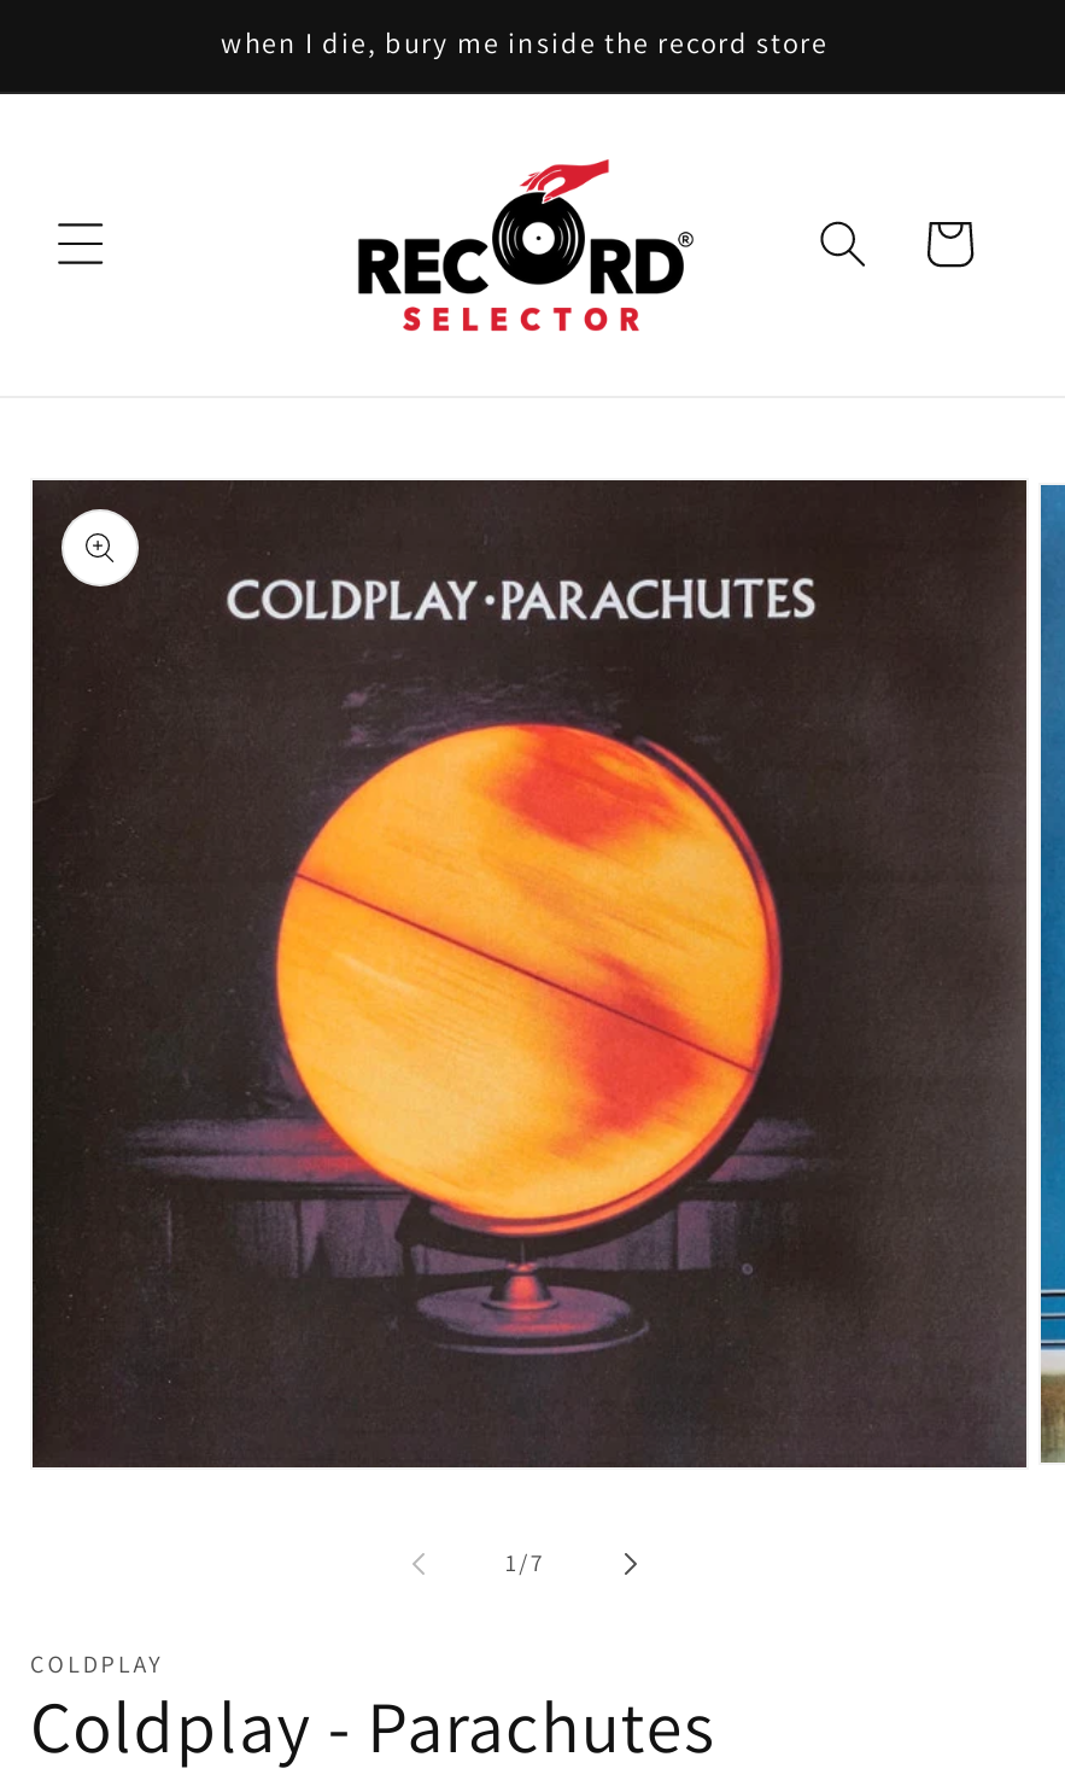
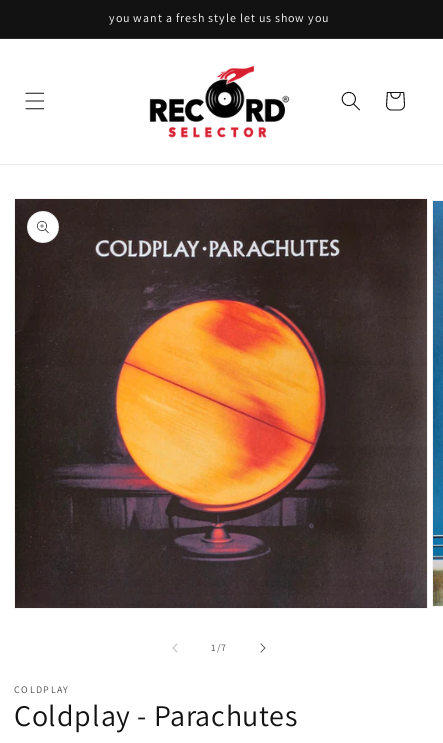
- when I die, bury me inside the record store
+ you want a fresh style let us show you
